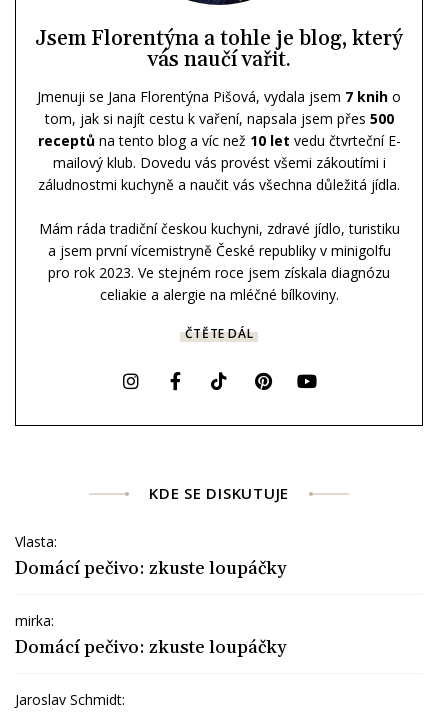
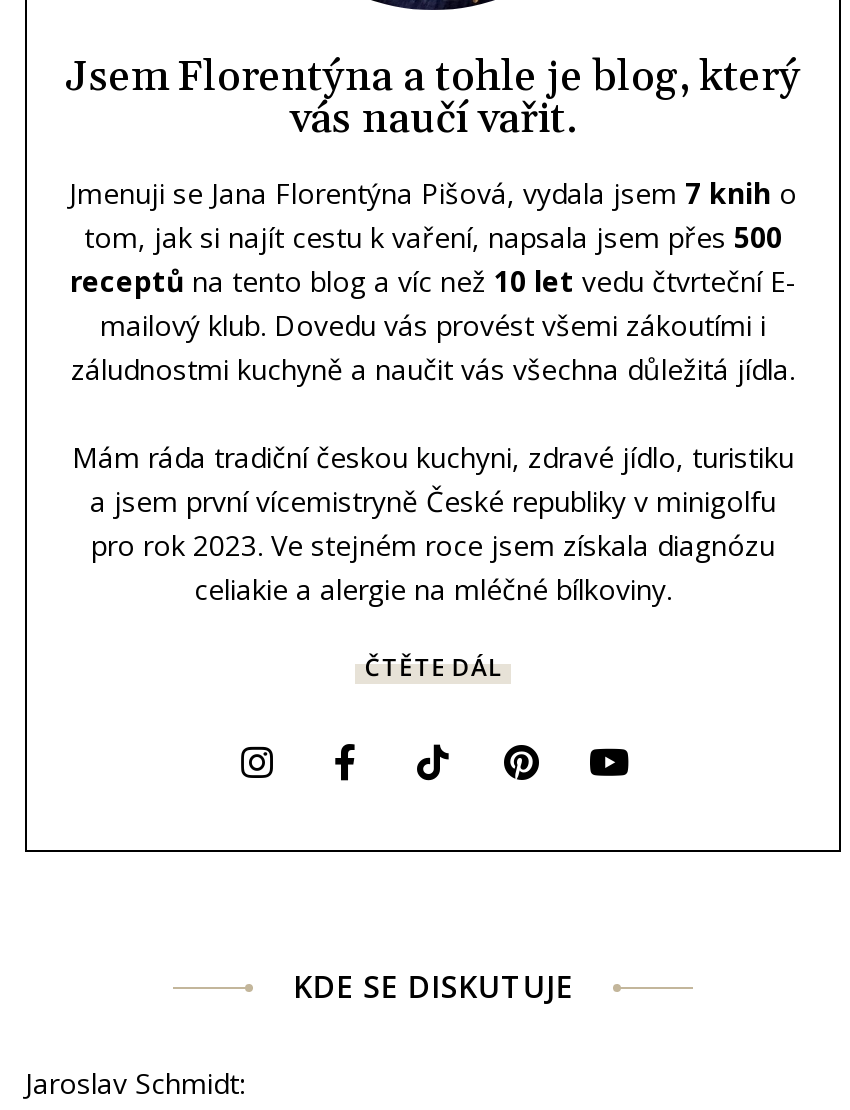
- Vlasta:
- Domácí pečivo: zkuste loupáčky
- mirka:
- Domácí pečivo: zkuste loupáčky
